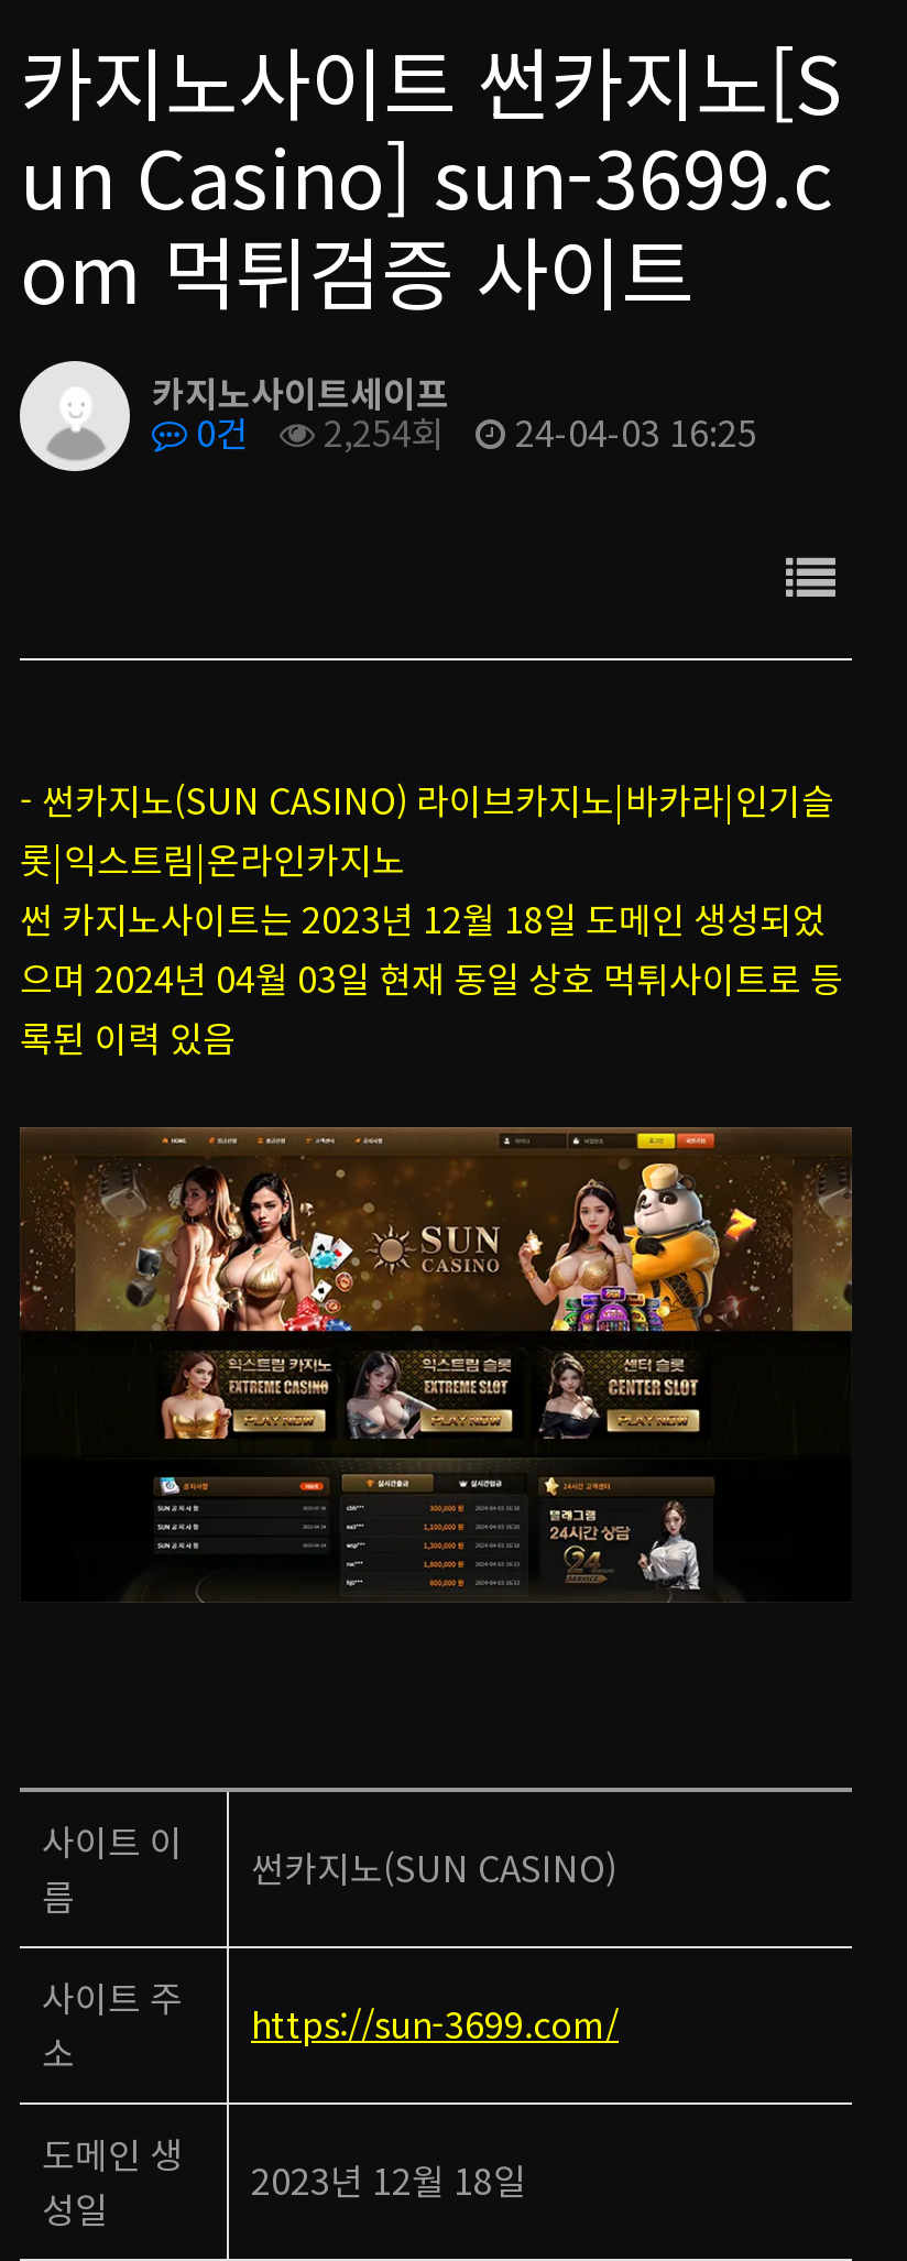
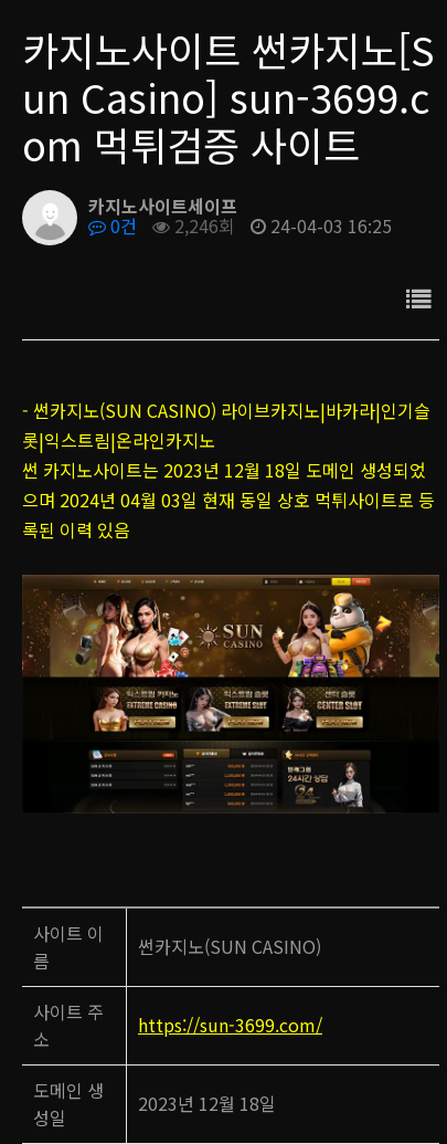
- 0건 2,254회 24-04-03 16:25
+ 0건 2,246회 24-04-03 16:25
